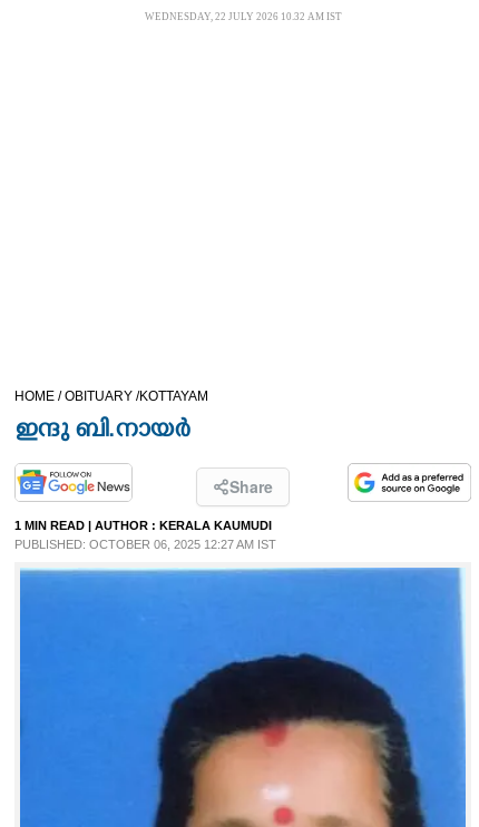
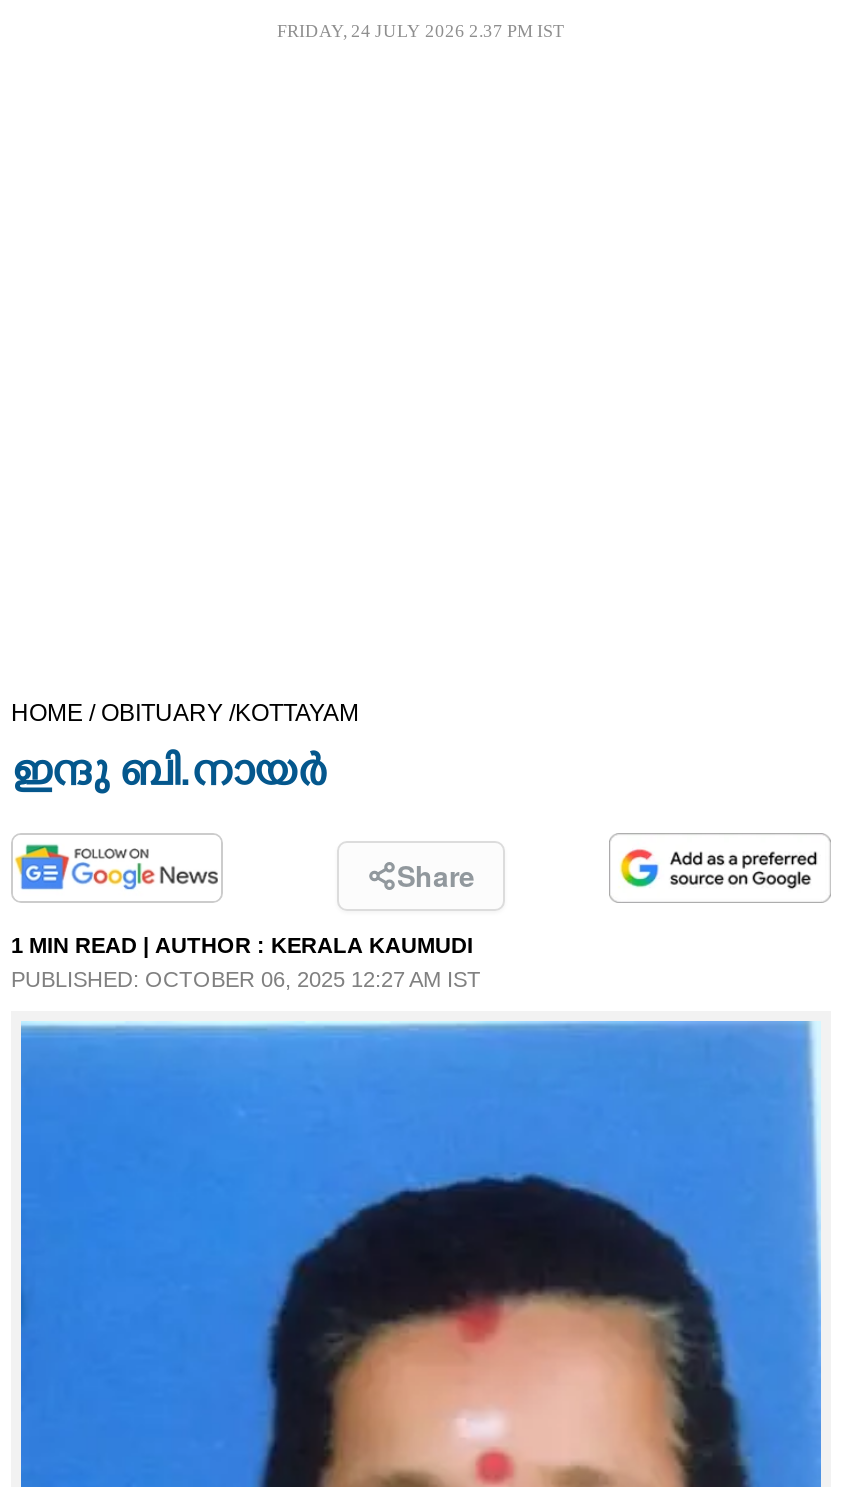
- WEDNESDAY, 22 JULY 2026 10.32 AM IST
+ FRIDAY, 24 JULY 2026 2.37 PM IST
